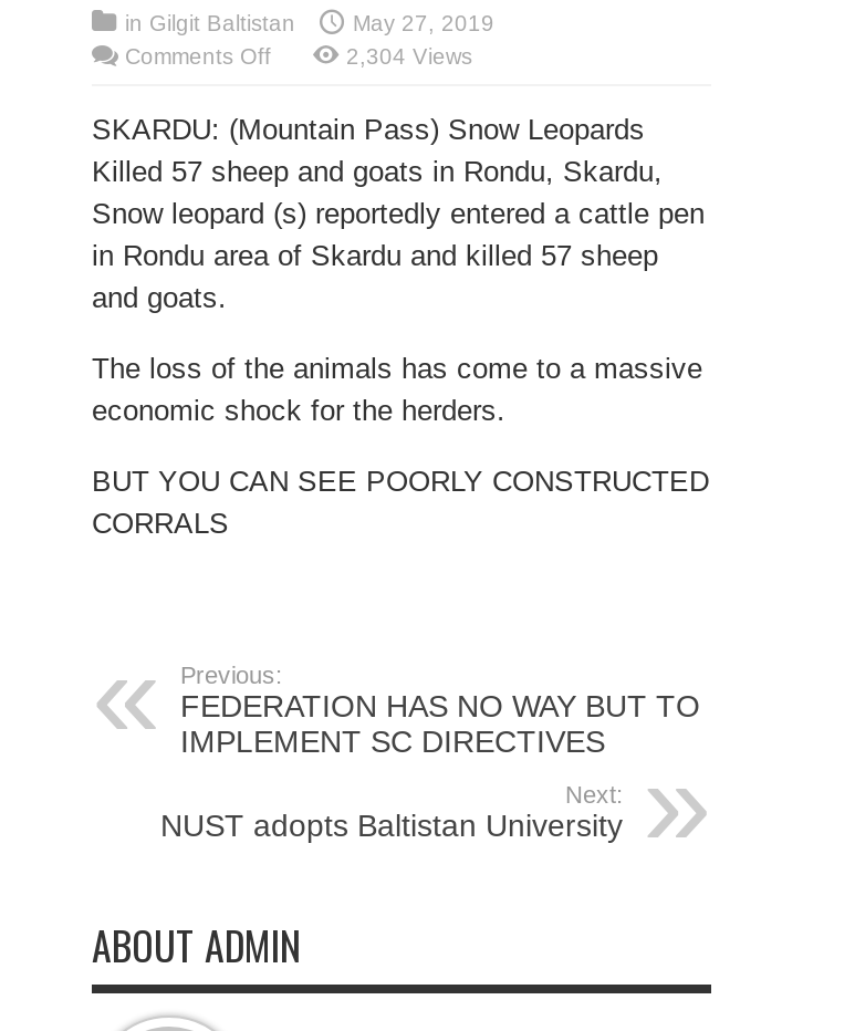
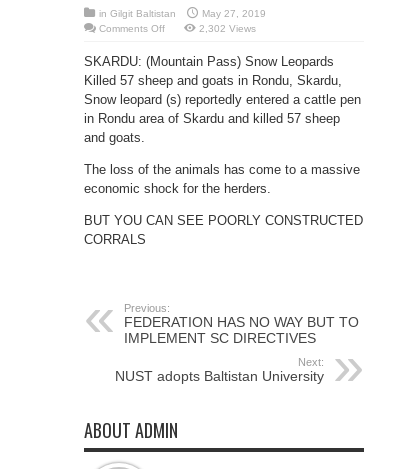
- 2,304 Views
+ 2,302 Views
